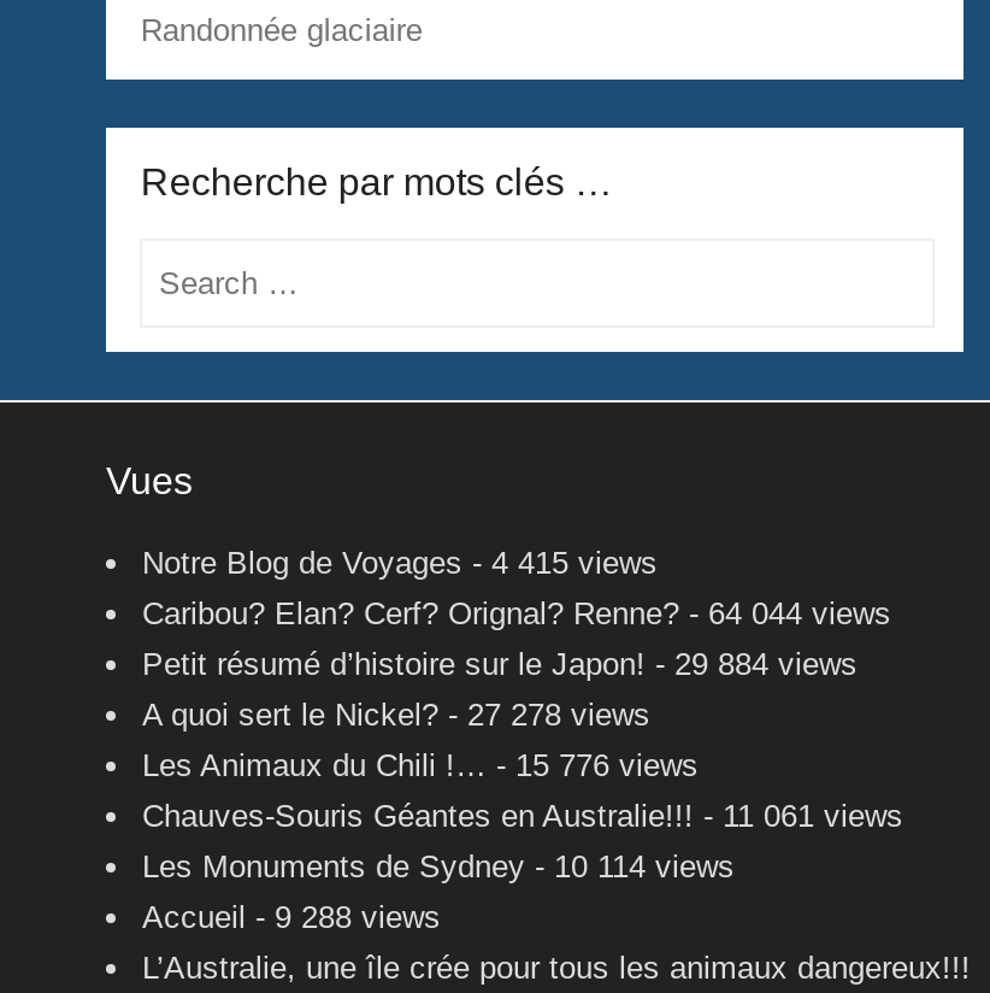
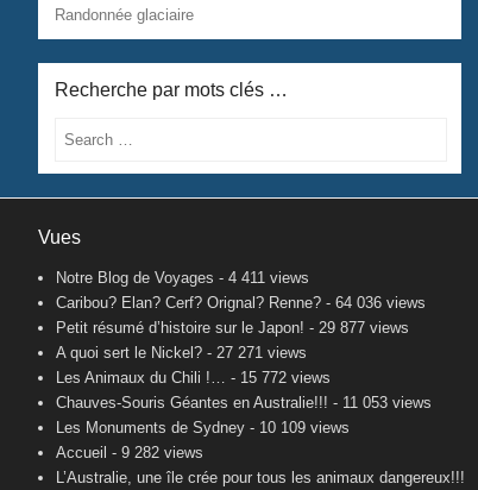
- Notre Blog de Voyages - 4 415 views
+ Notre Blog de Voyages - 4 411 views

- Caribou? Elan? Cerf? Orignal? Renne? - 64 044 views
+ Caribou? Elan? Cerf? Orignal? Renne? - 64 036 views

- Petit résumé d’histoire sur le Japon! - 29 884 views
+ Petit résumé d’histoire sur le Japon! - 29 877 views

- A quoi sert le Nickel? - 27 278 views
+ A quoi sert le Nickel? - 27 271 views

- Les Animaux du Chili !… - 15 776 views
+ Les Animaux du Chili !… - 15 772 views

- Chauves-Souris Géantes en Australie!!! - 11 061 views
+ Chauves-Souris Géantes en Australie!!! - 11 053 views

- Les Monuments de Sydney - 10 114 views
+ Les Monuments de Sydney - 10 109 views

- Accueil - 9 288 views
+ Accueil - 9 282 views
